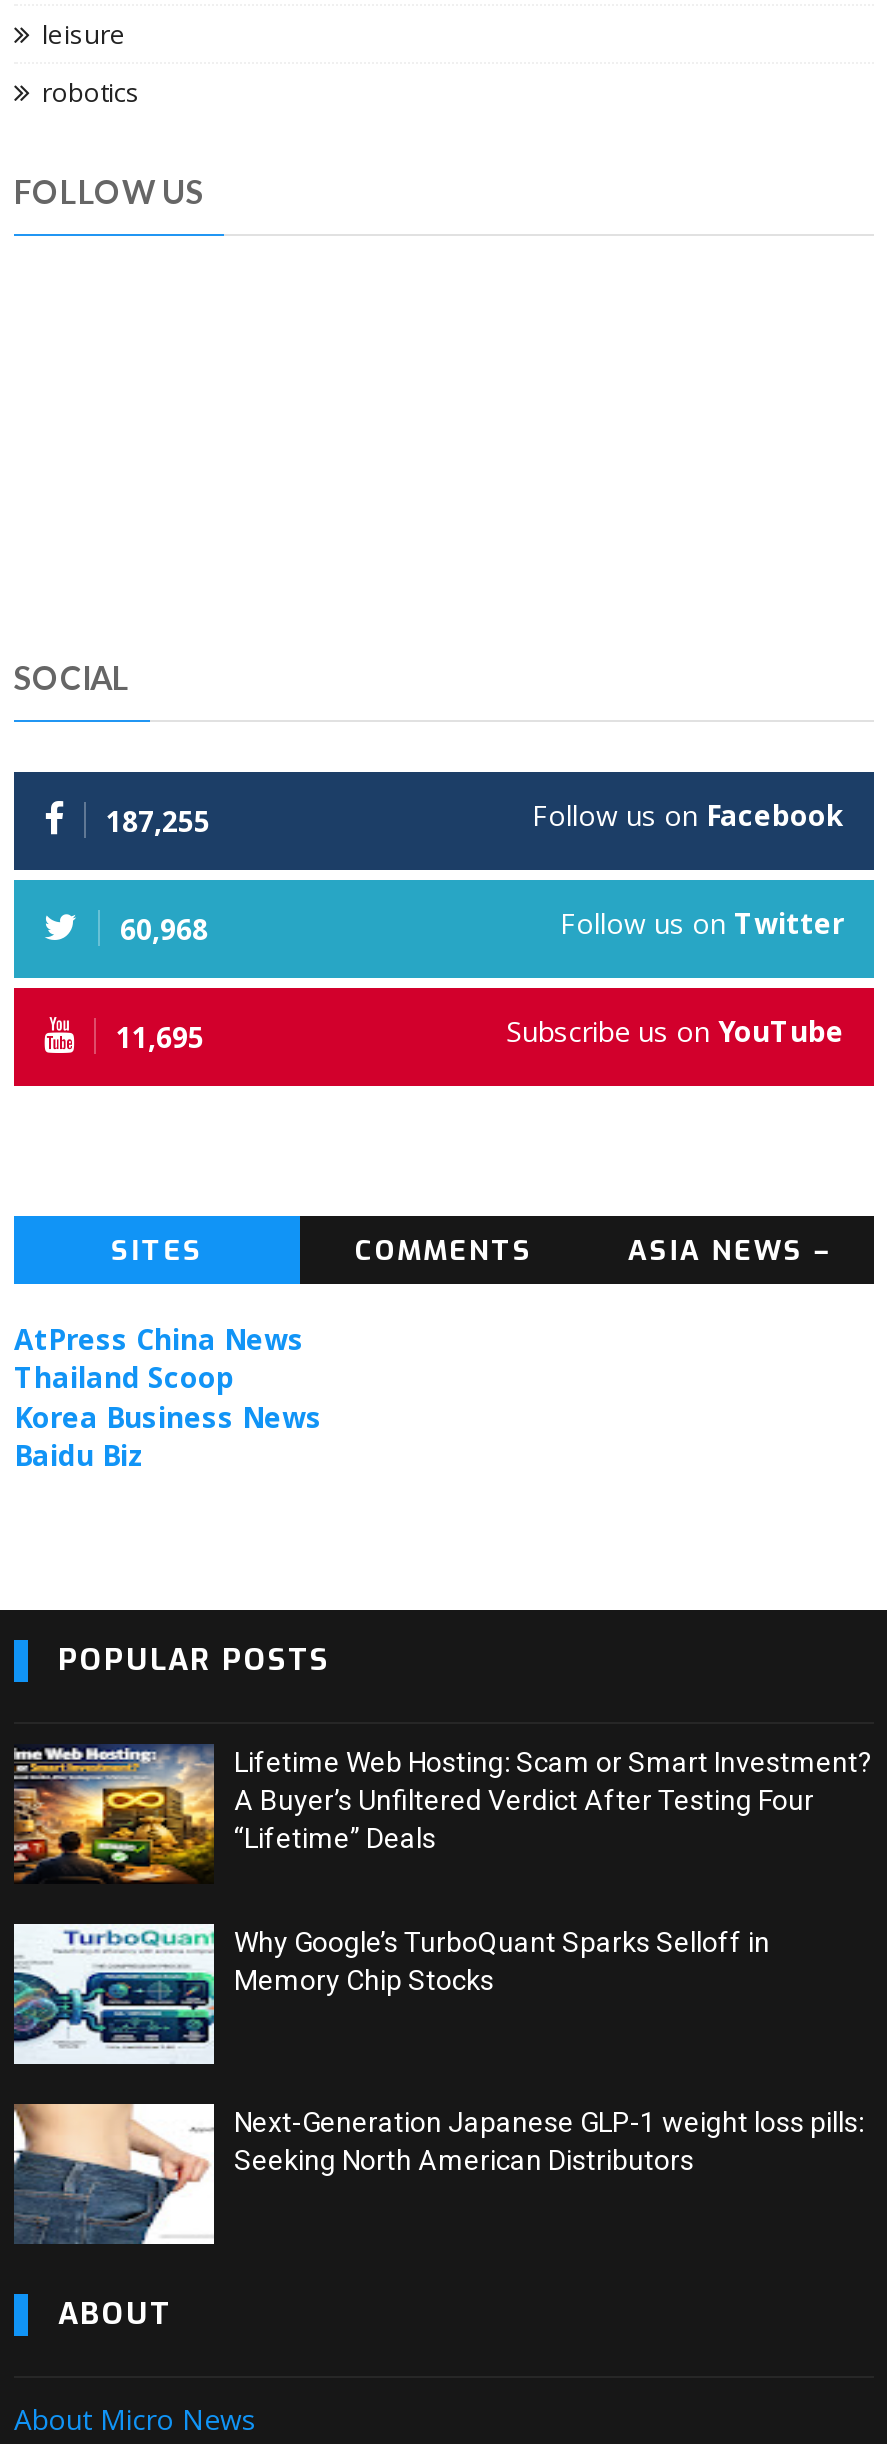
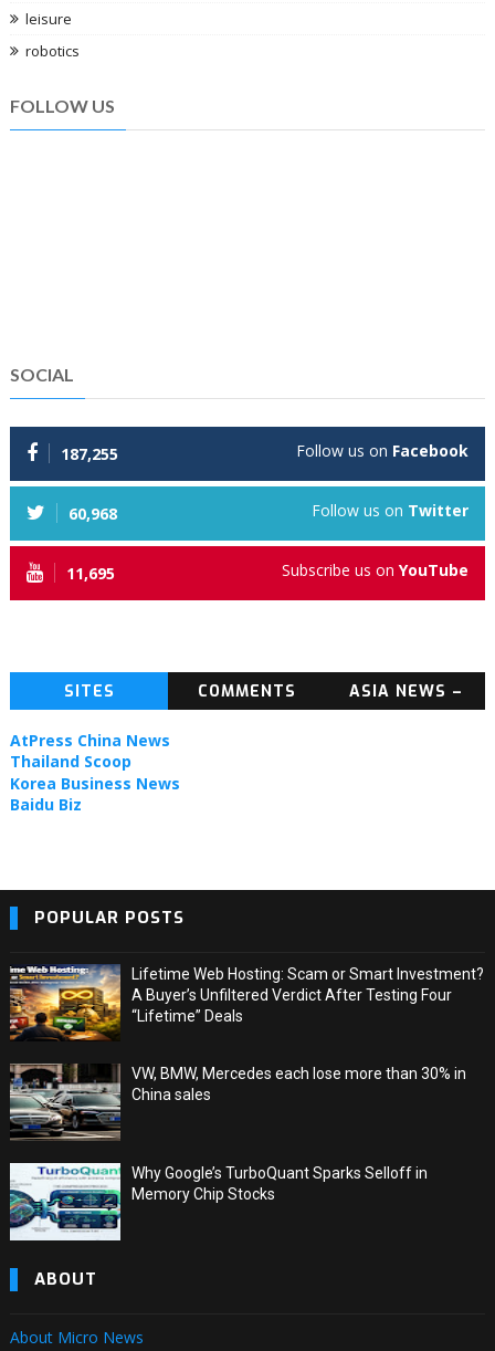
+ [image]
+ VW, BMW, Mercedes each lose more than 30% in
+ China sales

moved down: [image] | Why Google’s TurboQuant Sparks Selloff in | Memory Chip Stocks

- [image]
- Next-Generation Japanese GLP-1 weight loss pills:
- Seeking North American Distributors
